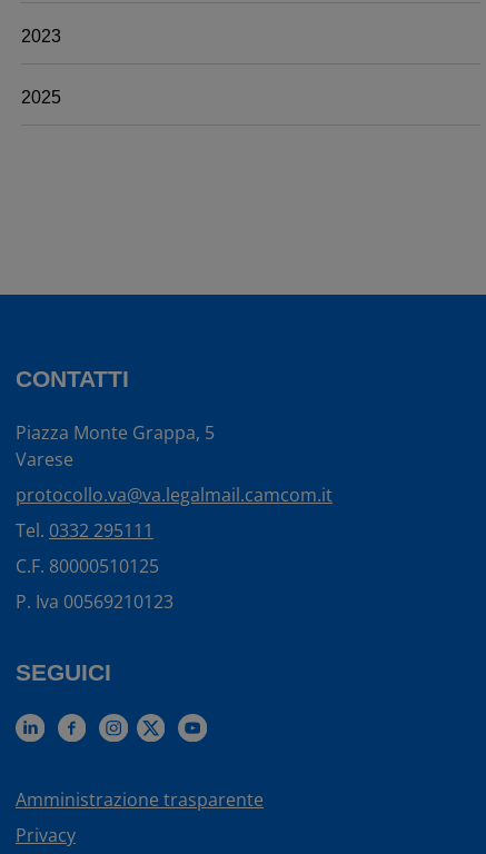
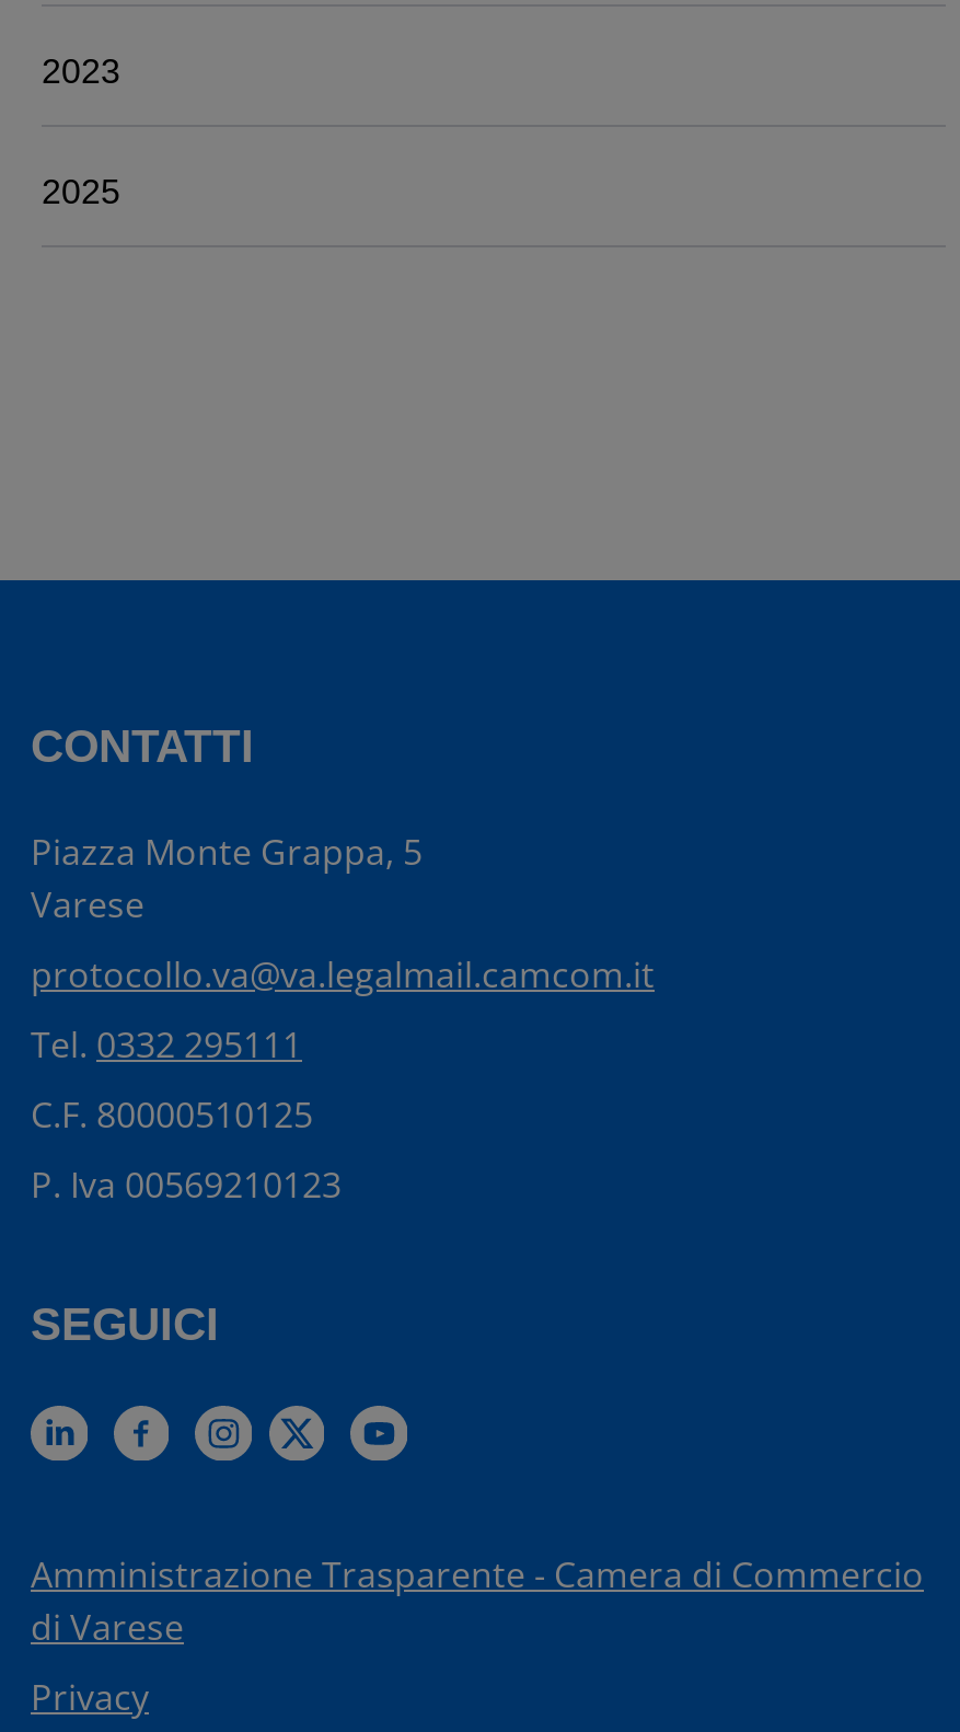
- Amministrazione trasparente
+ Amministrazione Trasparente - Camera di Commercio
+ di Varese
